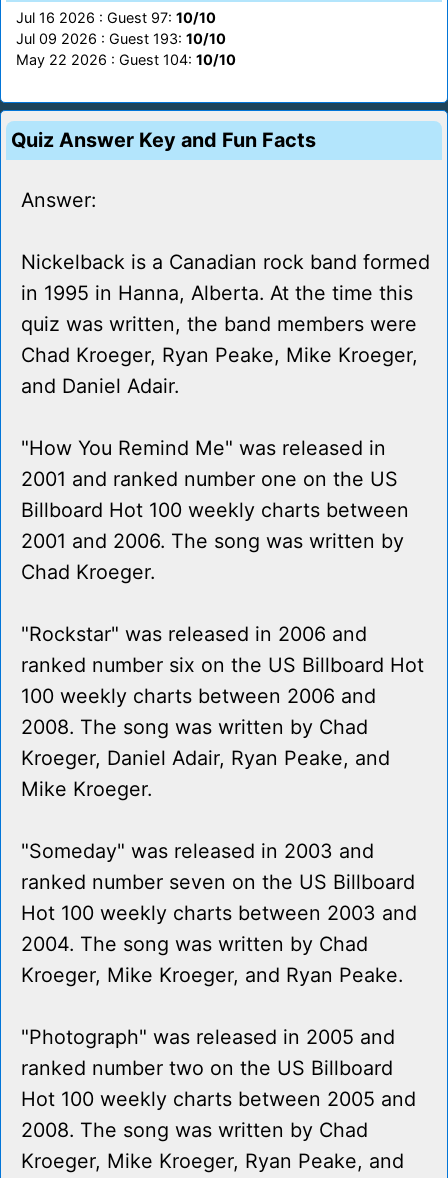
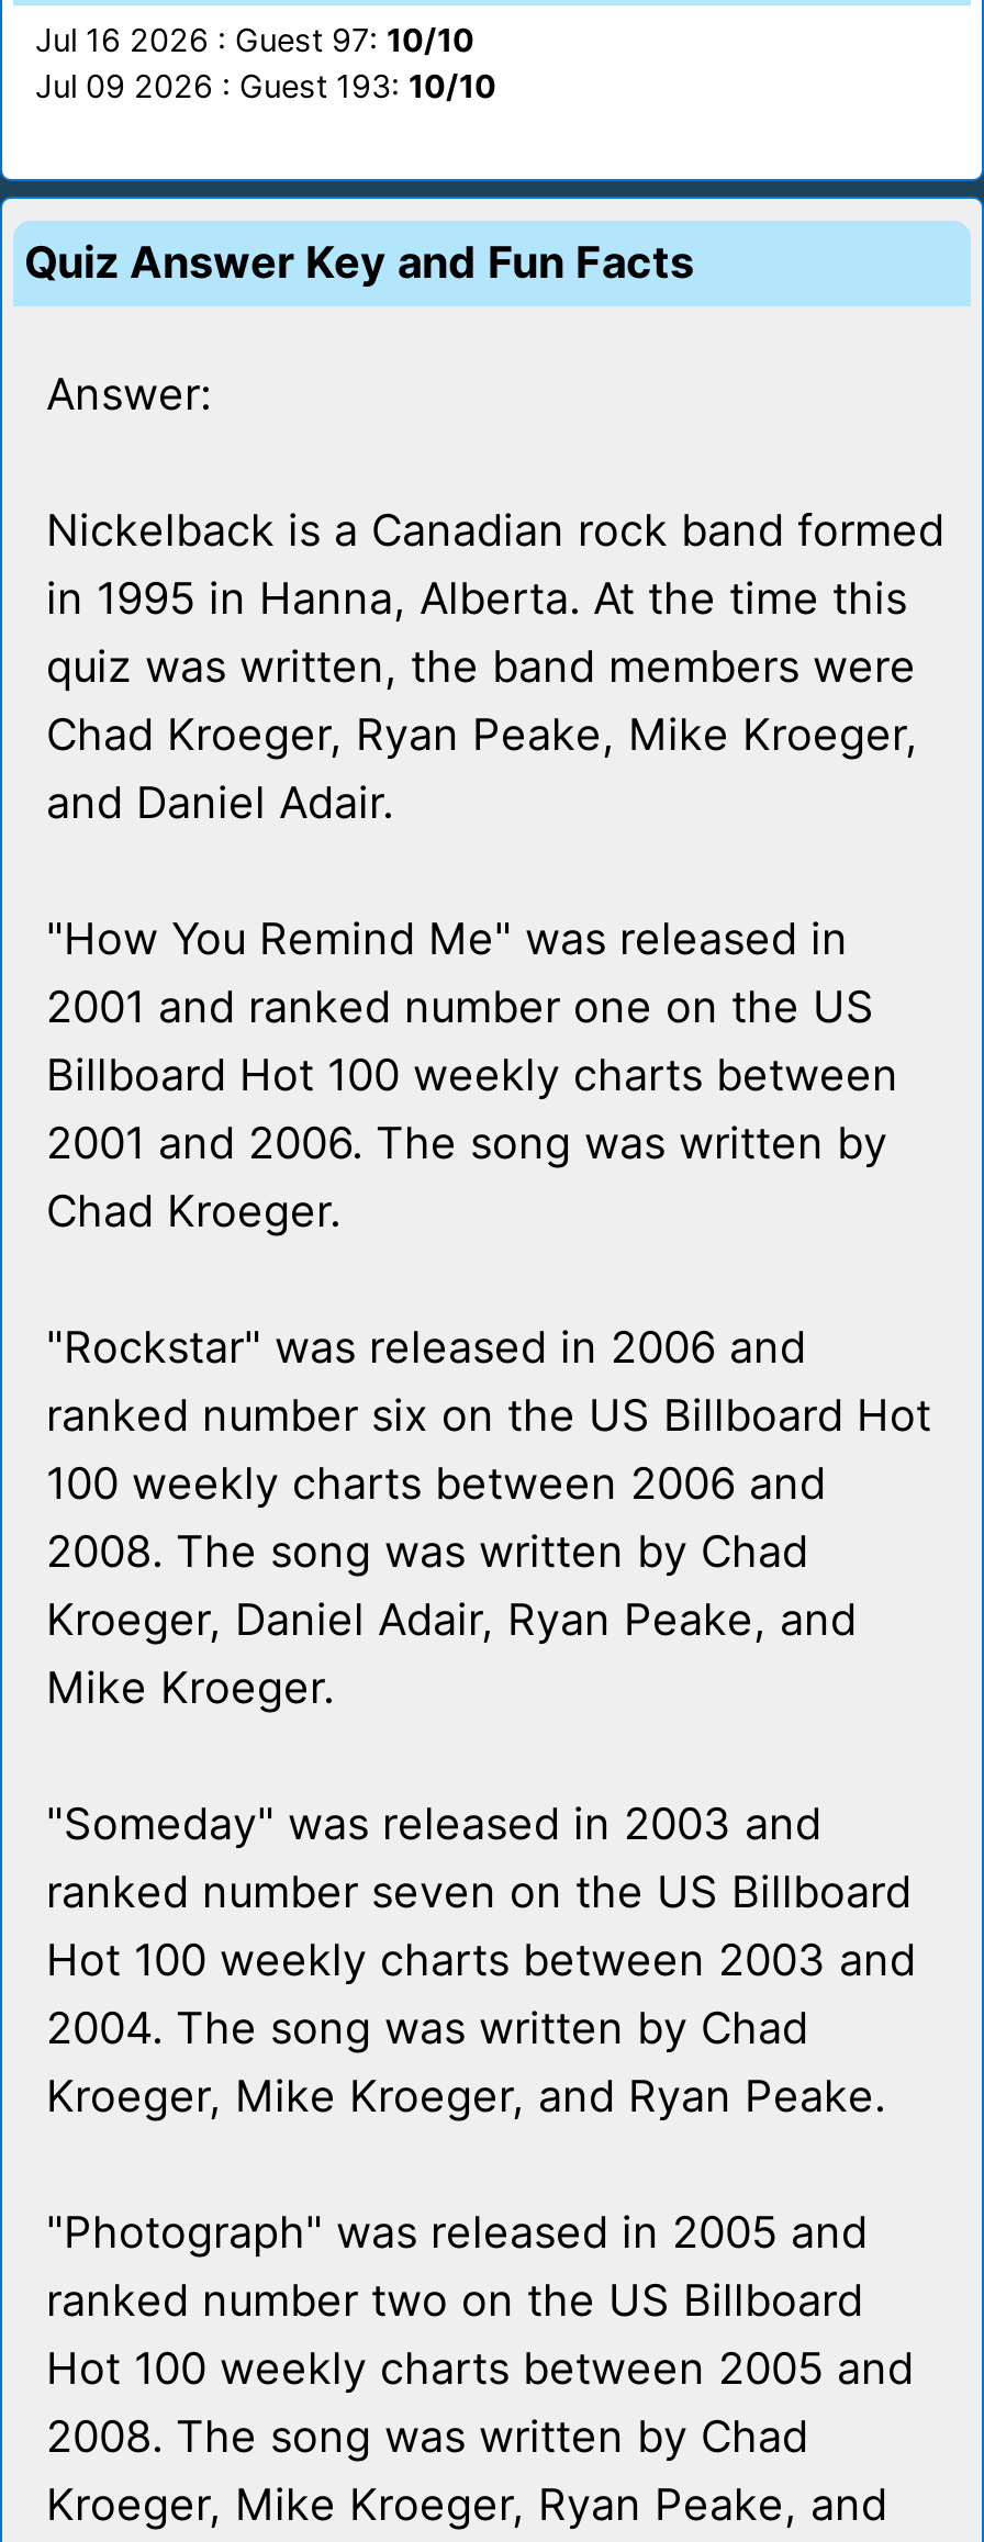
- May 22 2026 : Guest 104: 10/10
